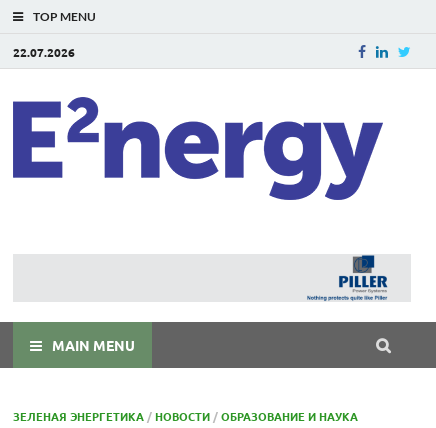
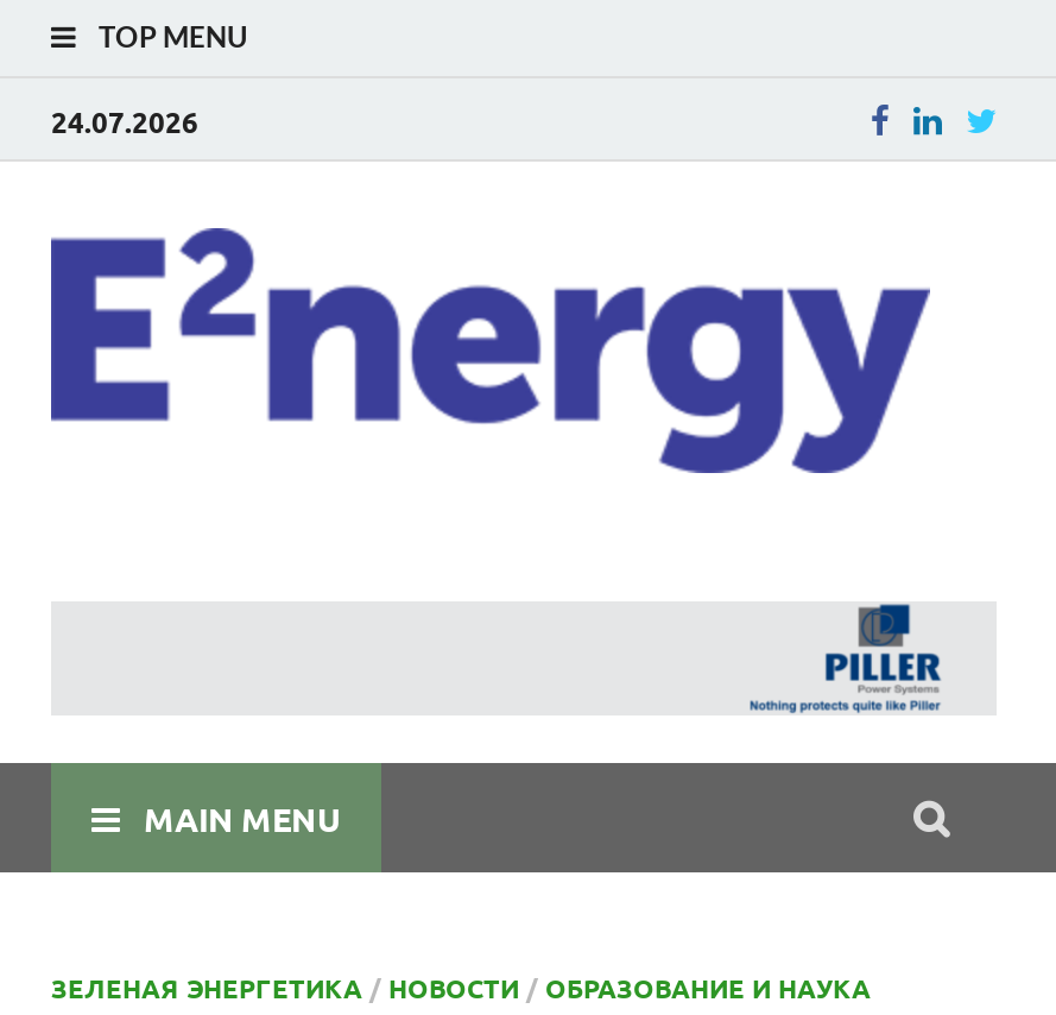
- 22.07.2026
+ 24.07.2026
